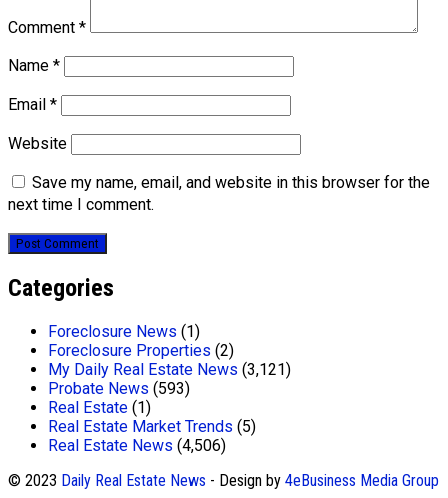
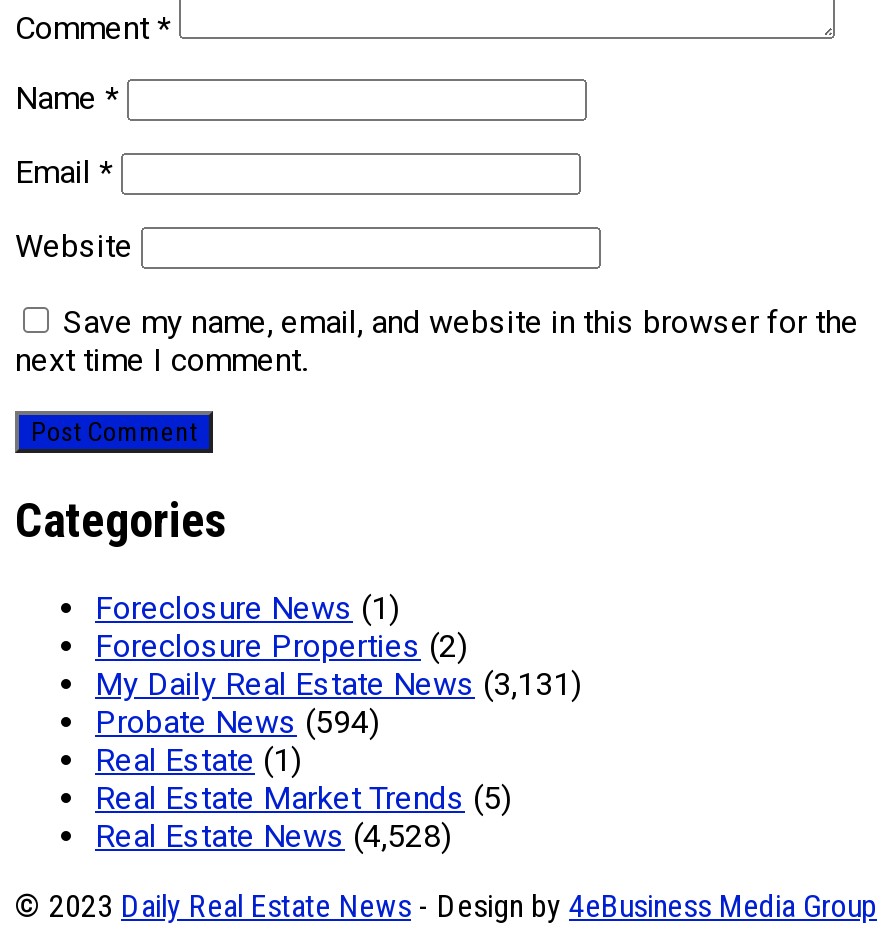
- My Daily Real Estate News (3,121)
+ My Daily Real Estate News (3,131)

- Probate News (593)
+ Probate News (594)

- Real Estate News (4,506)
+ Real Estate News (4,528)
